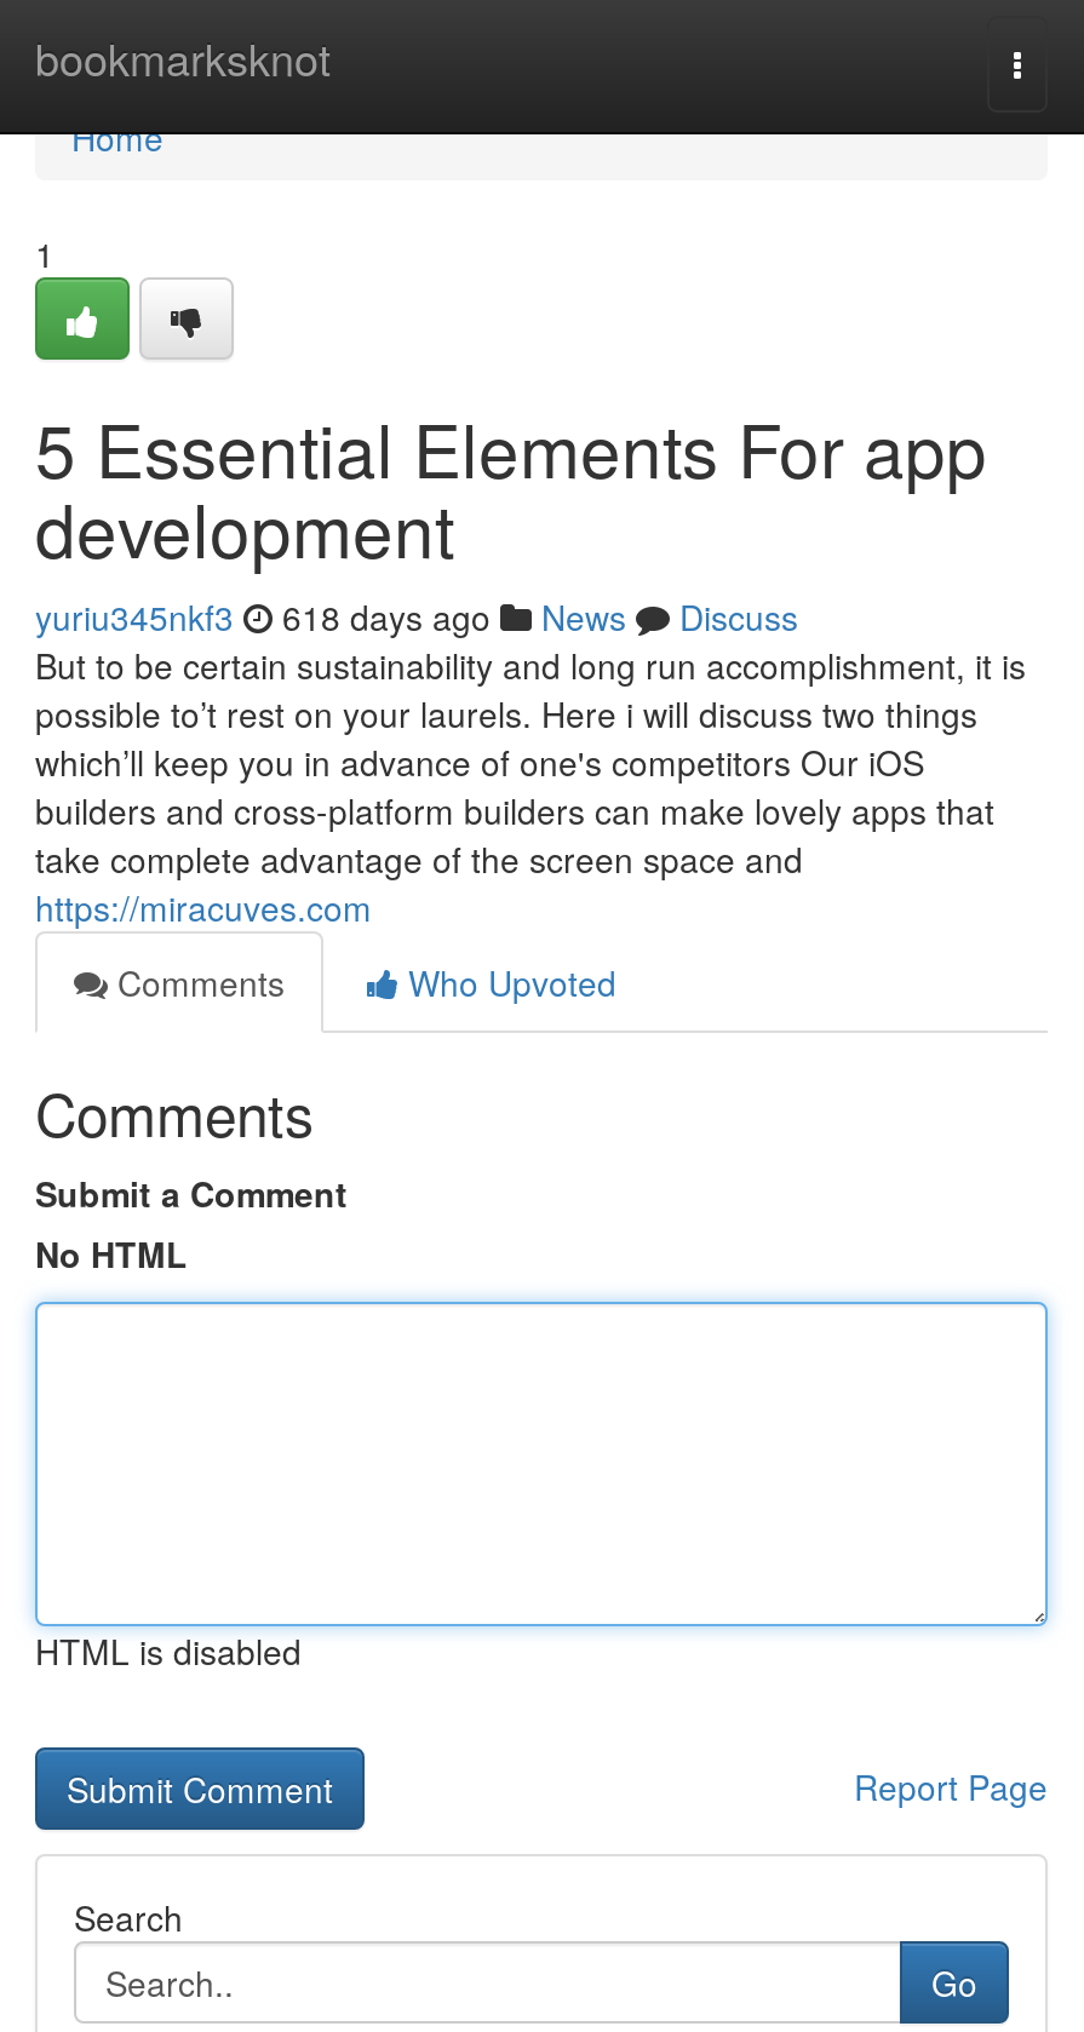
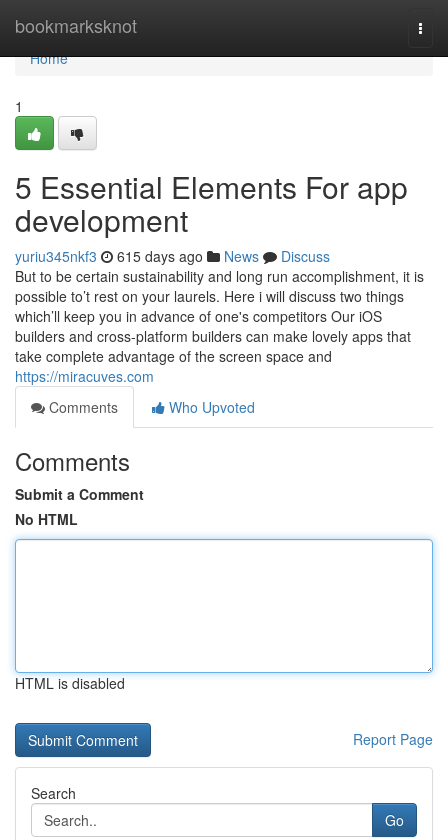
- yuriu345nkf3 618 days ago News Discuss
+ yuriu345nkf3 615 days ago News Discuss
